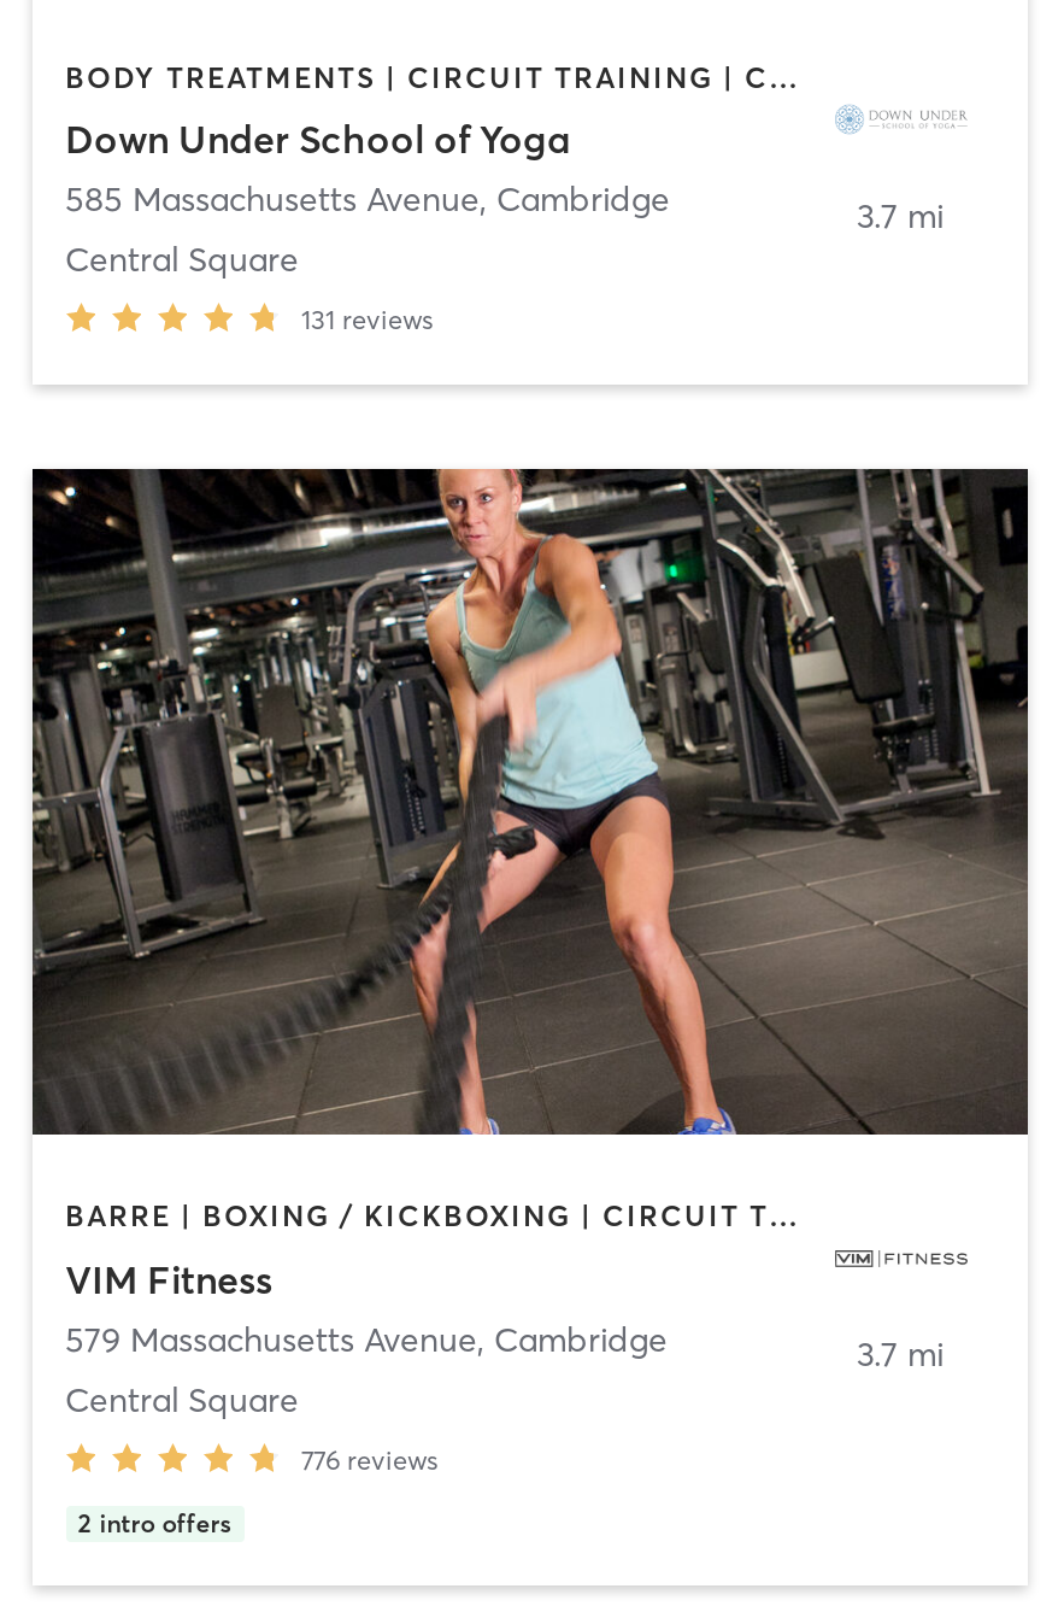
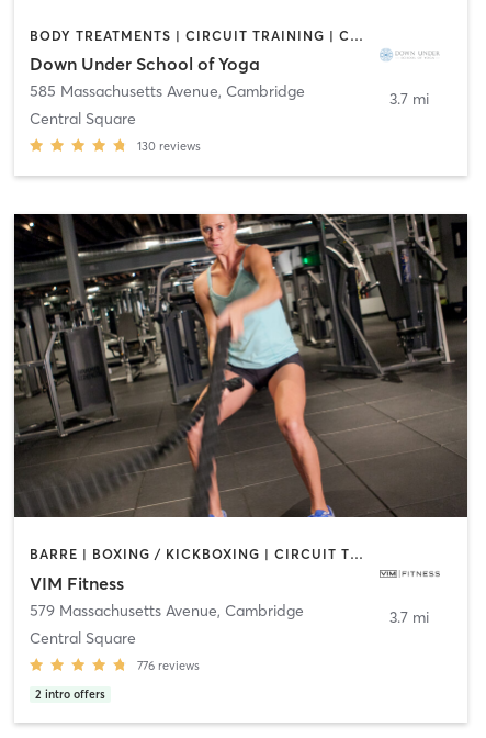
- 131 reviews
+ 130 reviews
